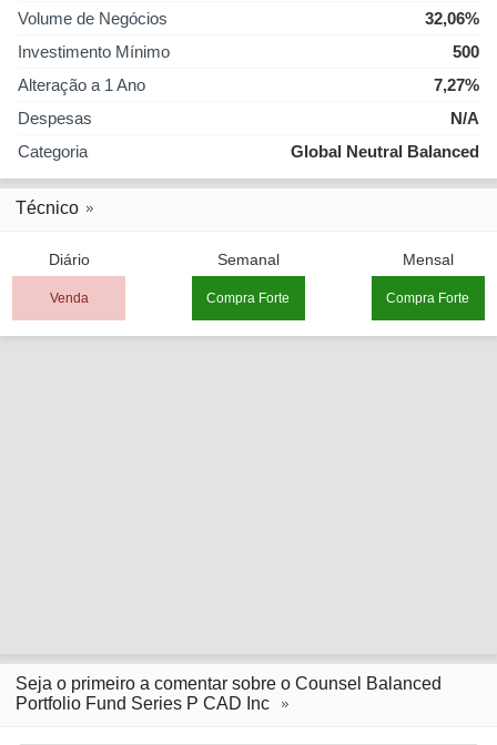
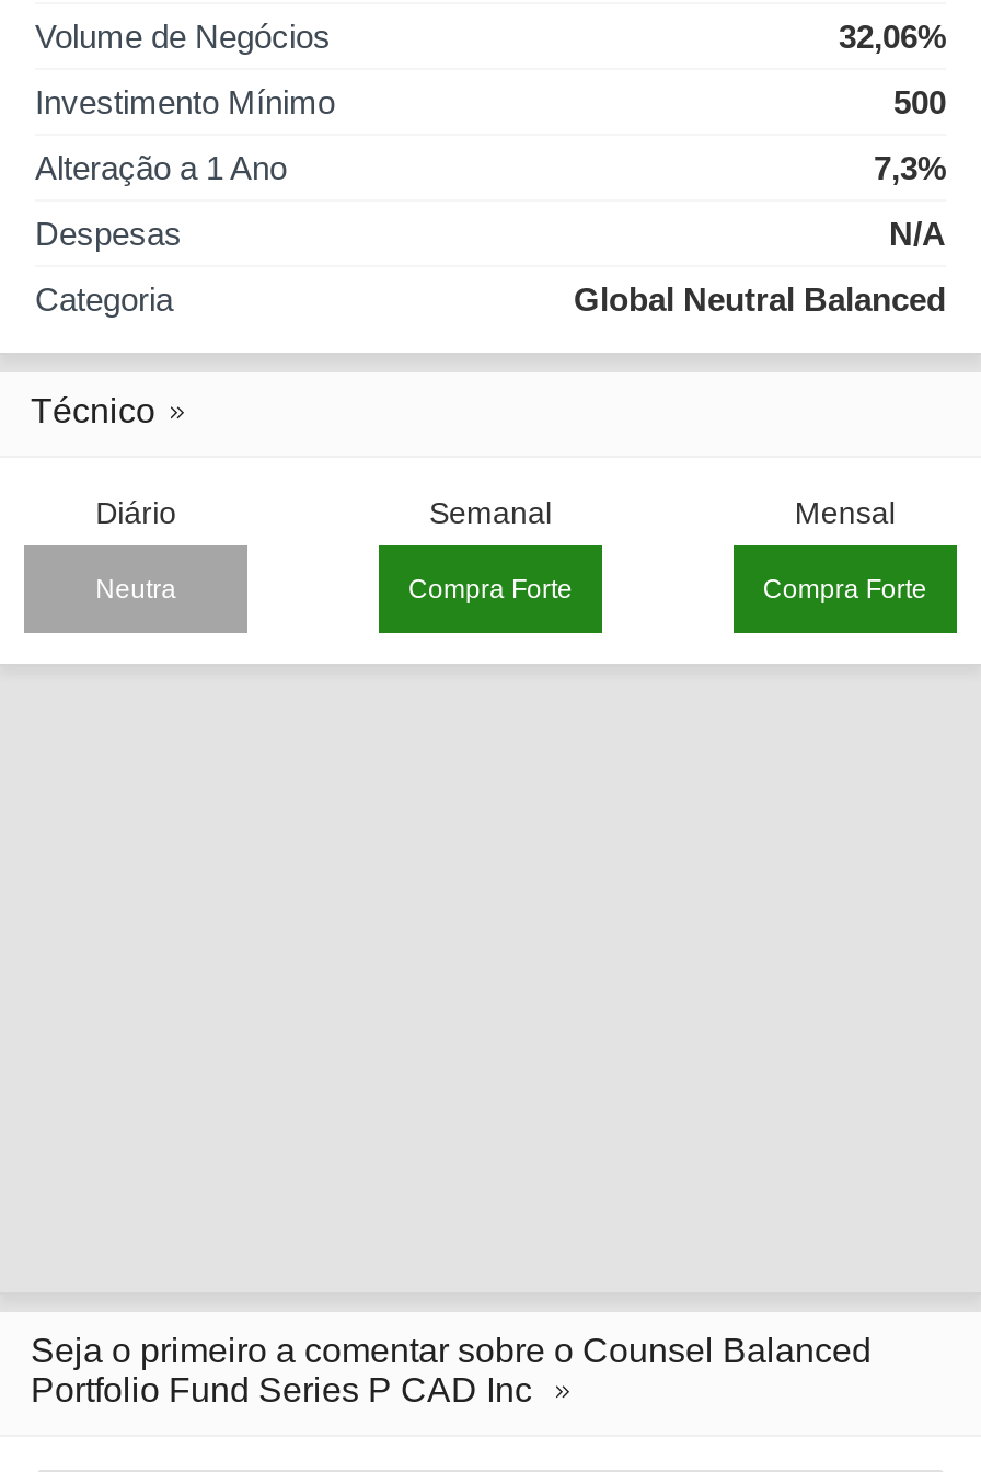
- 7,27%
+ 7,3%

- Venda
+ Neutra
